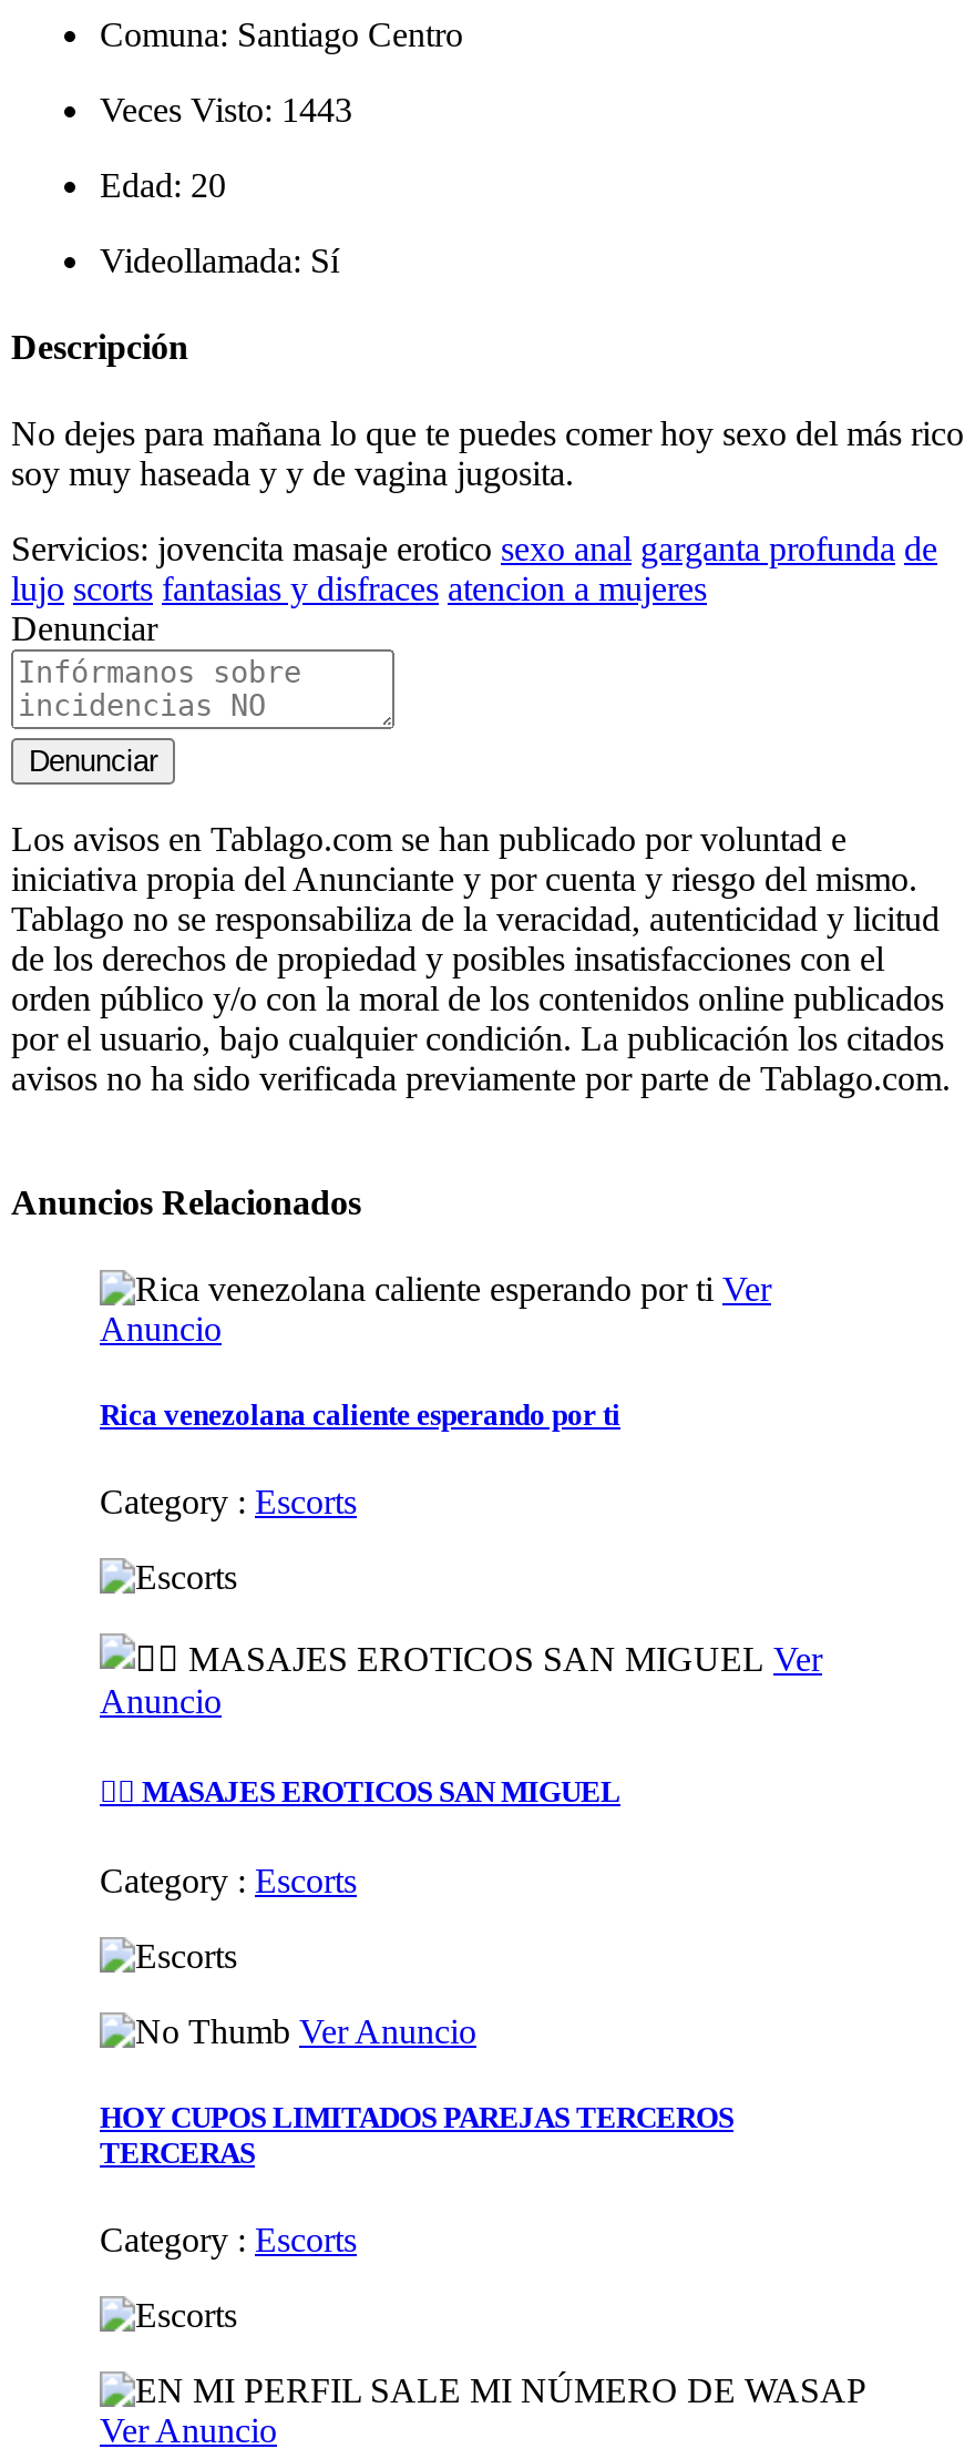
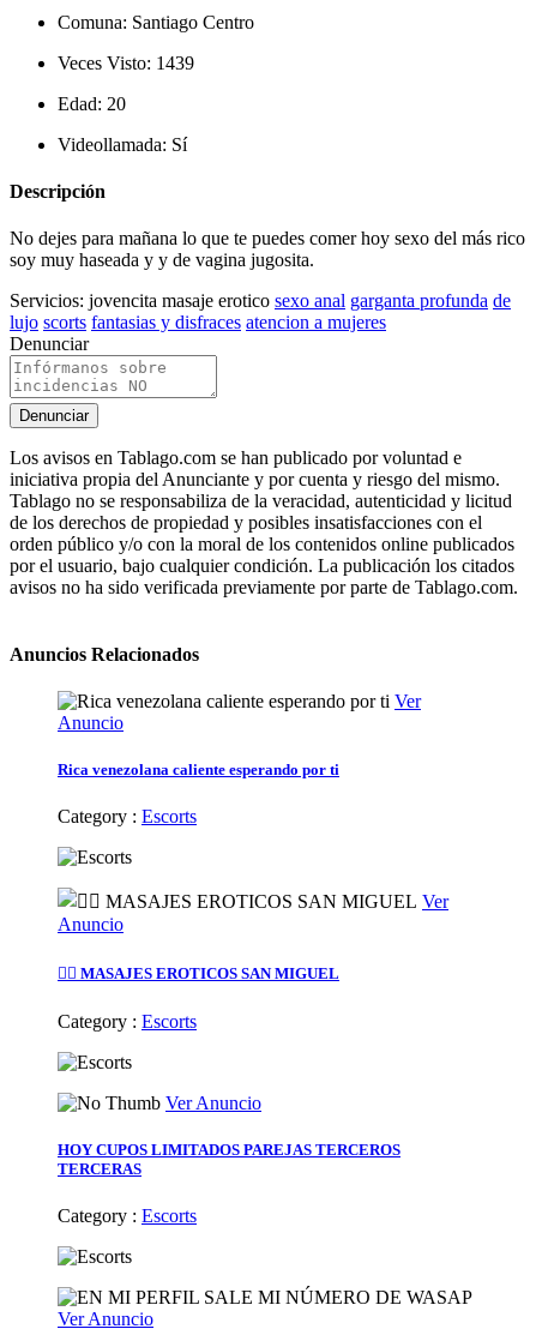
- Veces Visto: 1443
+ Veces Visto: 1439
